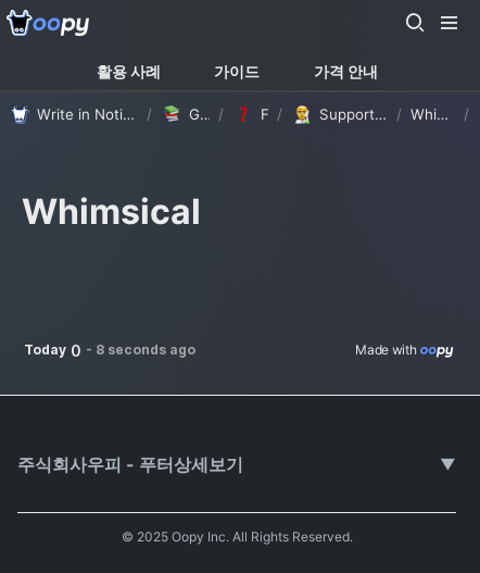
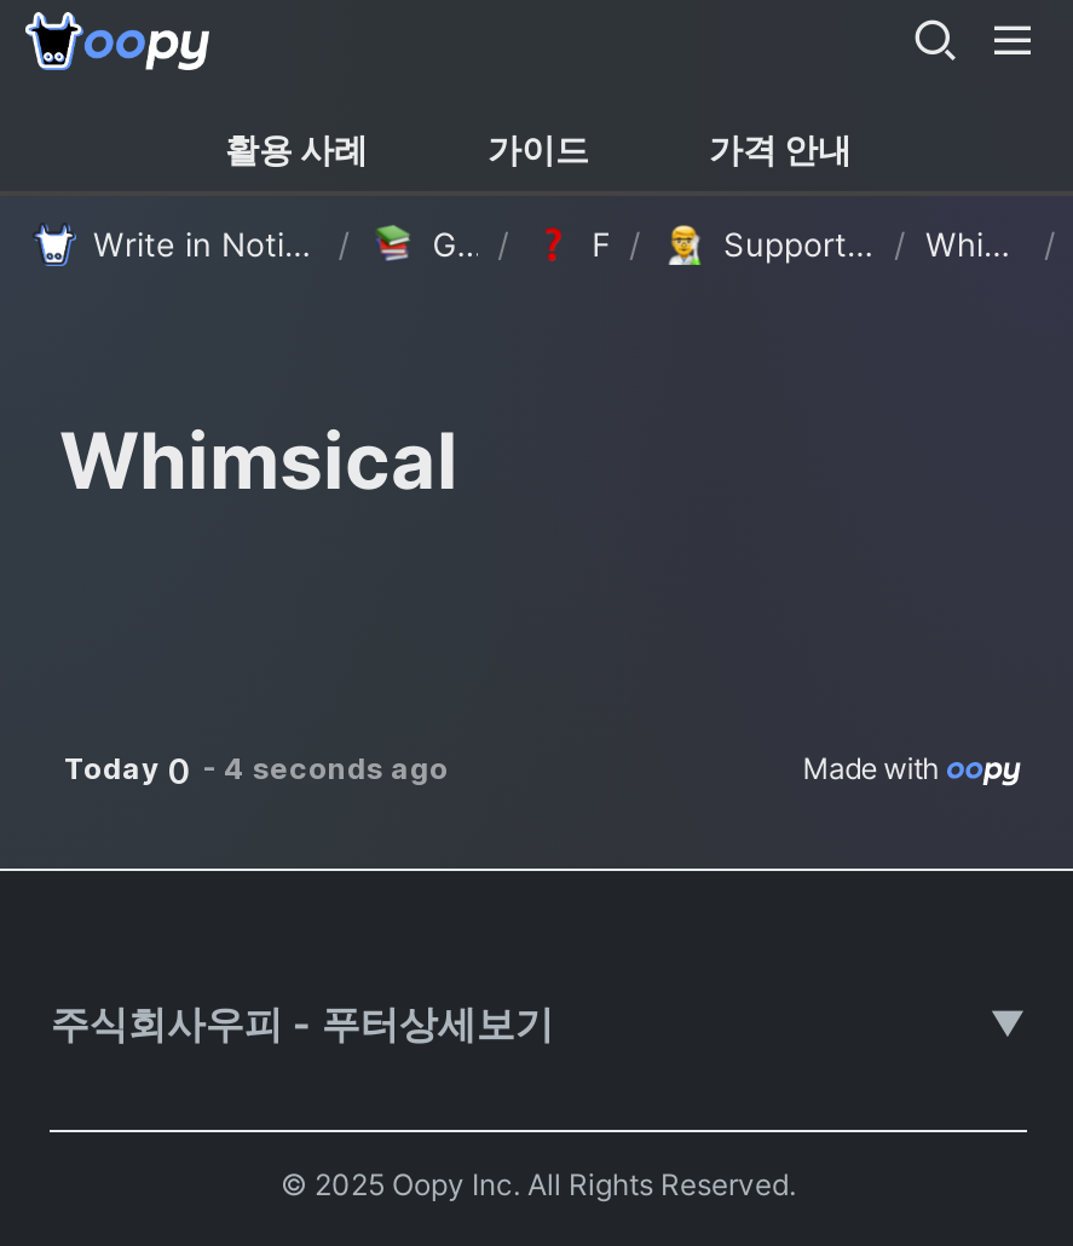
- Today 0 - 8 seconds ago
+ Today 0 - 4 seconds ago
